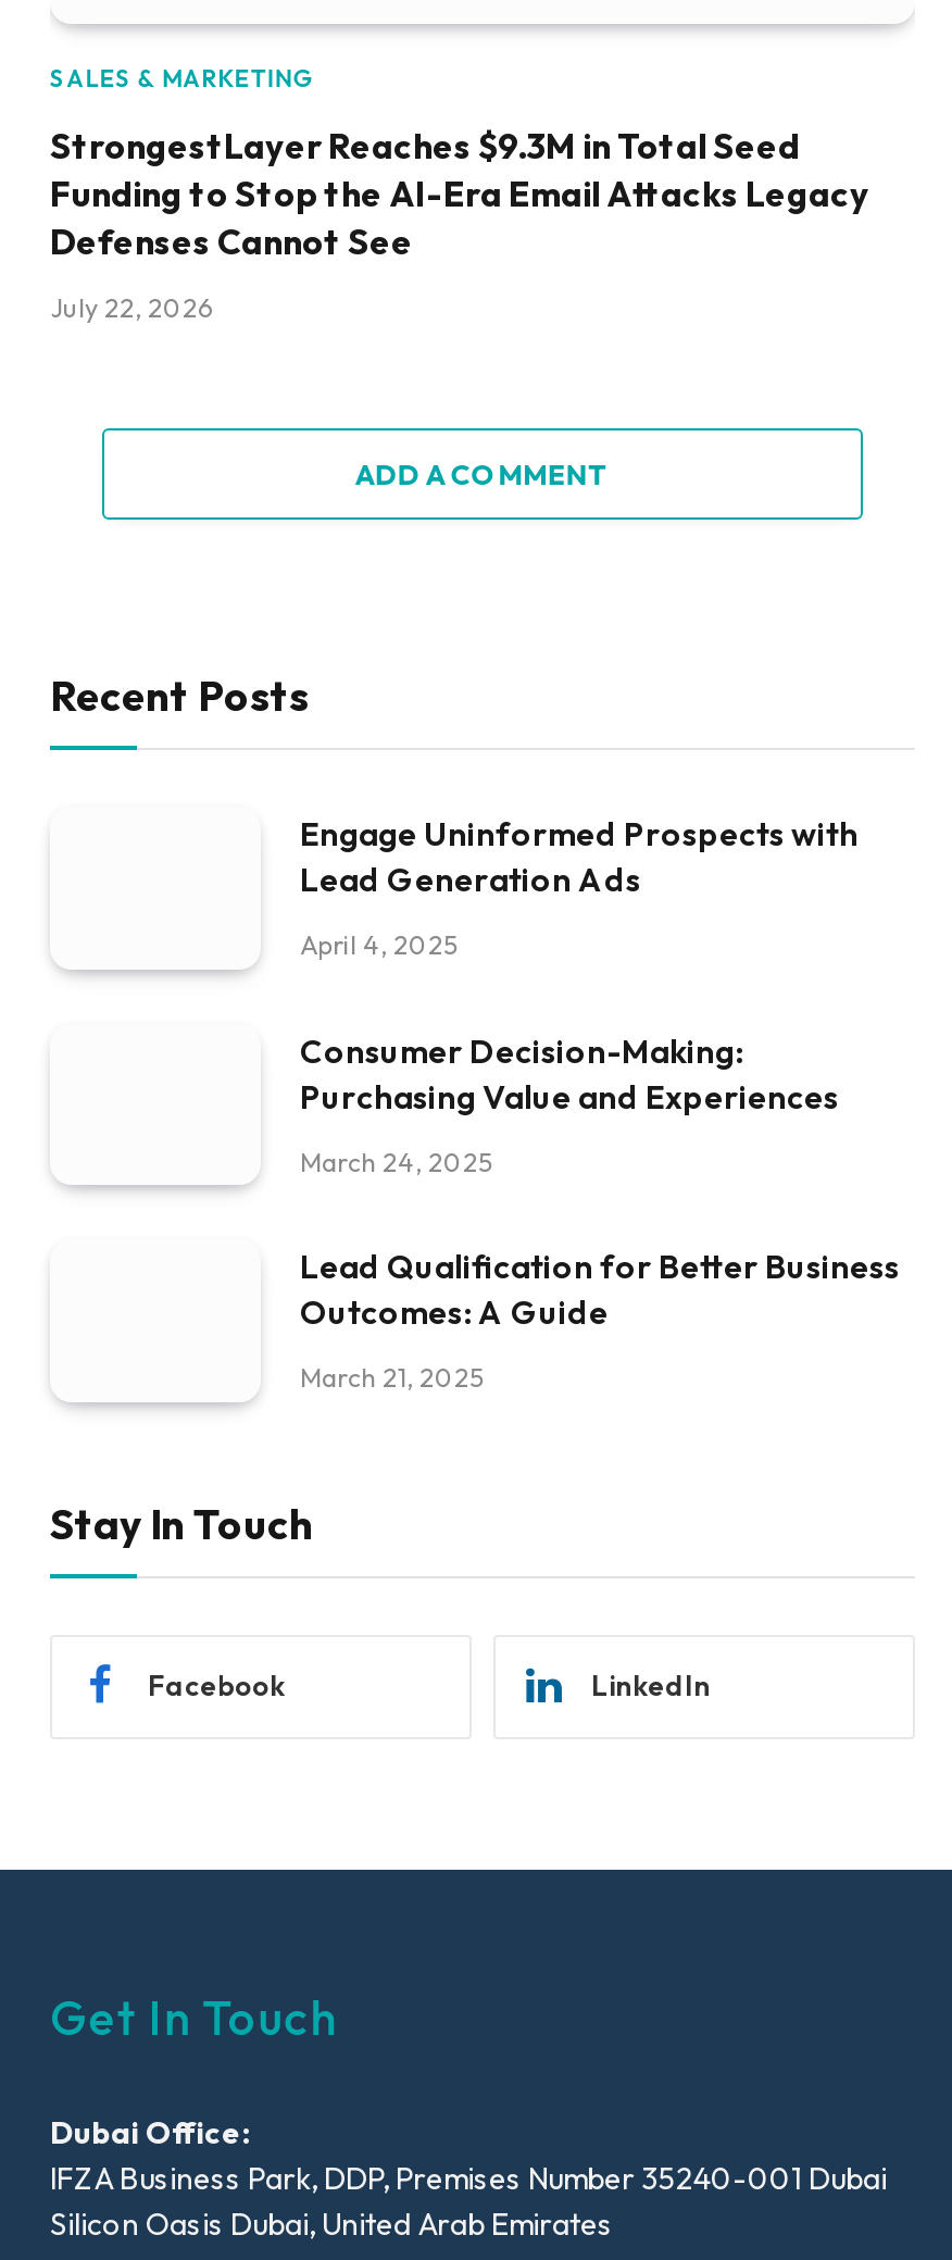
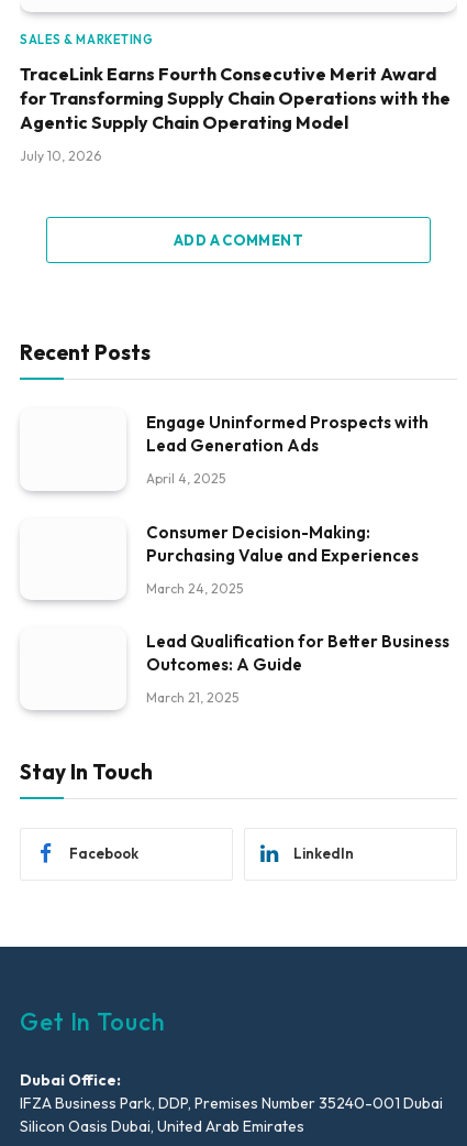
- StrongestLayer Reaches $9.3M in Total Seed
- Funding to Stop the AI-Era Email Attacks Legacy
- Defenses Cannot See
+ TraceLink Earns Fourth Consecutive Merit Award
+ for Transforming Supply Chain Operations with the
+ Agentic Supply Chain Operating Model

- July 22, 2026
+ July 10, 2026
